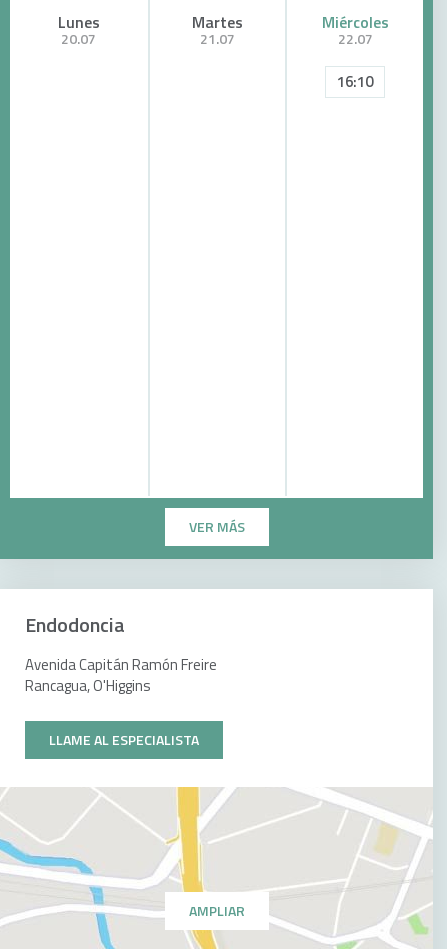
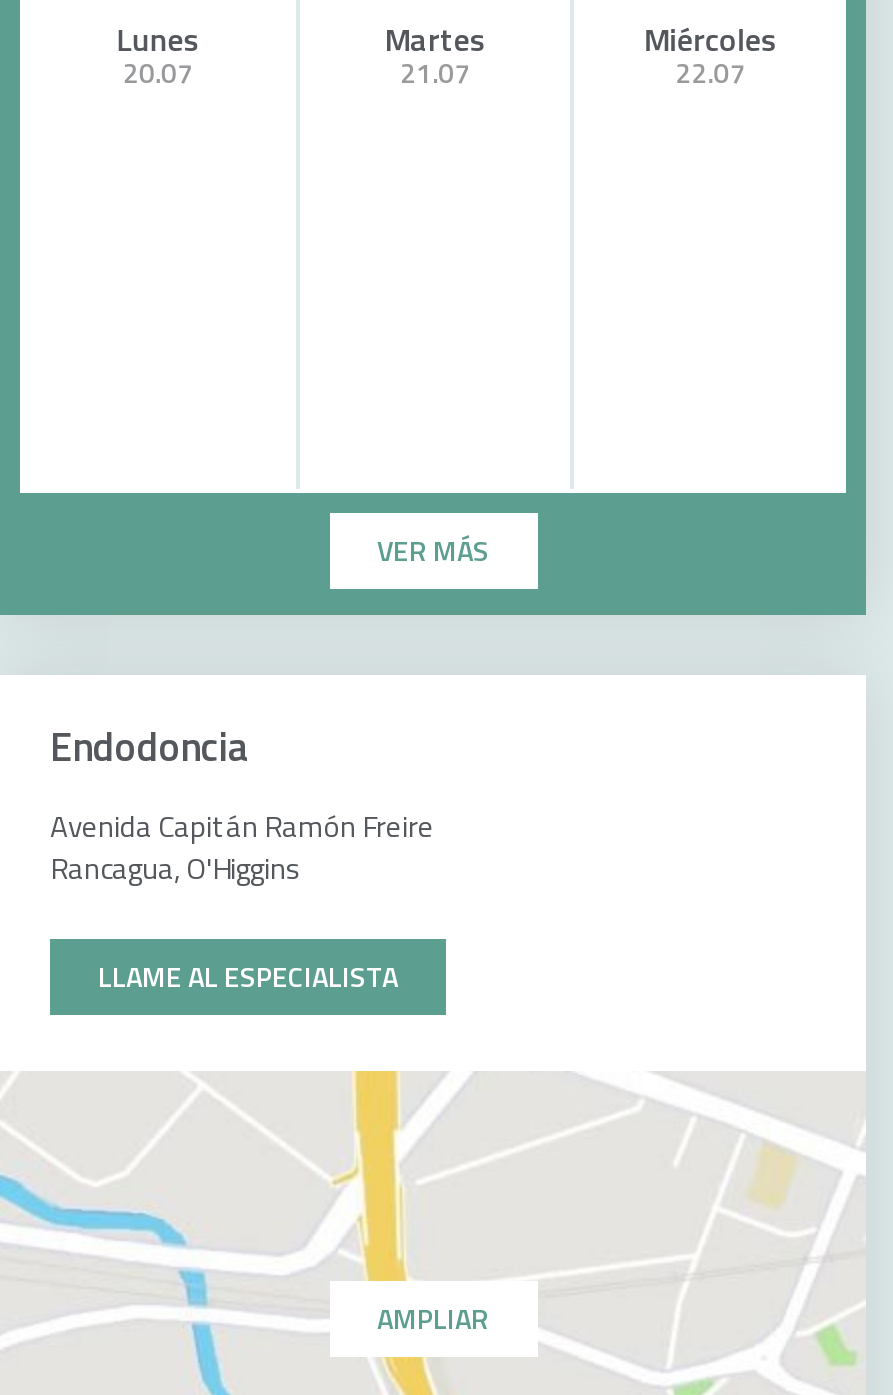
- 16:10
